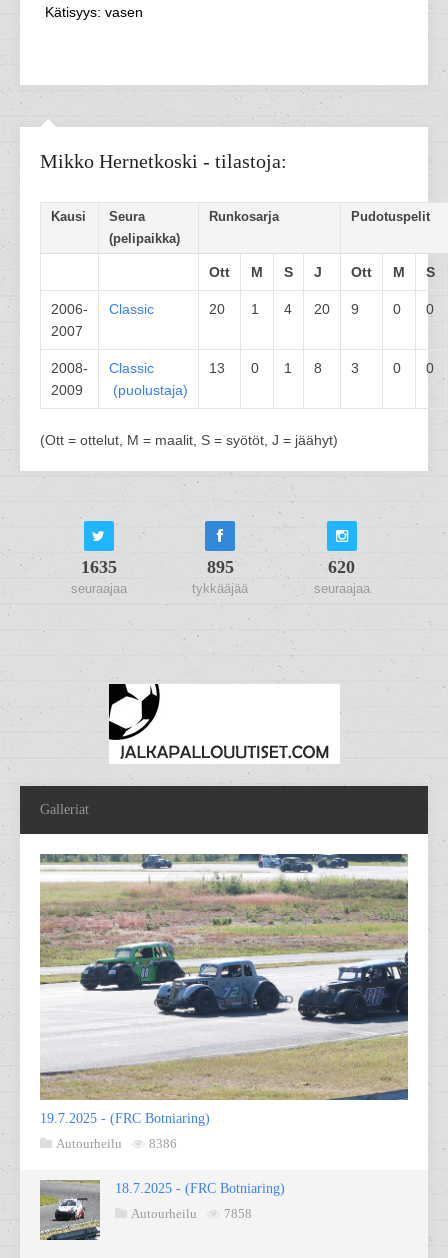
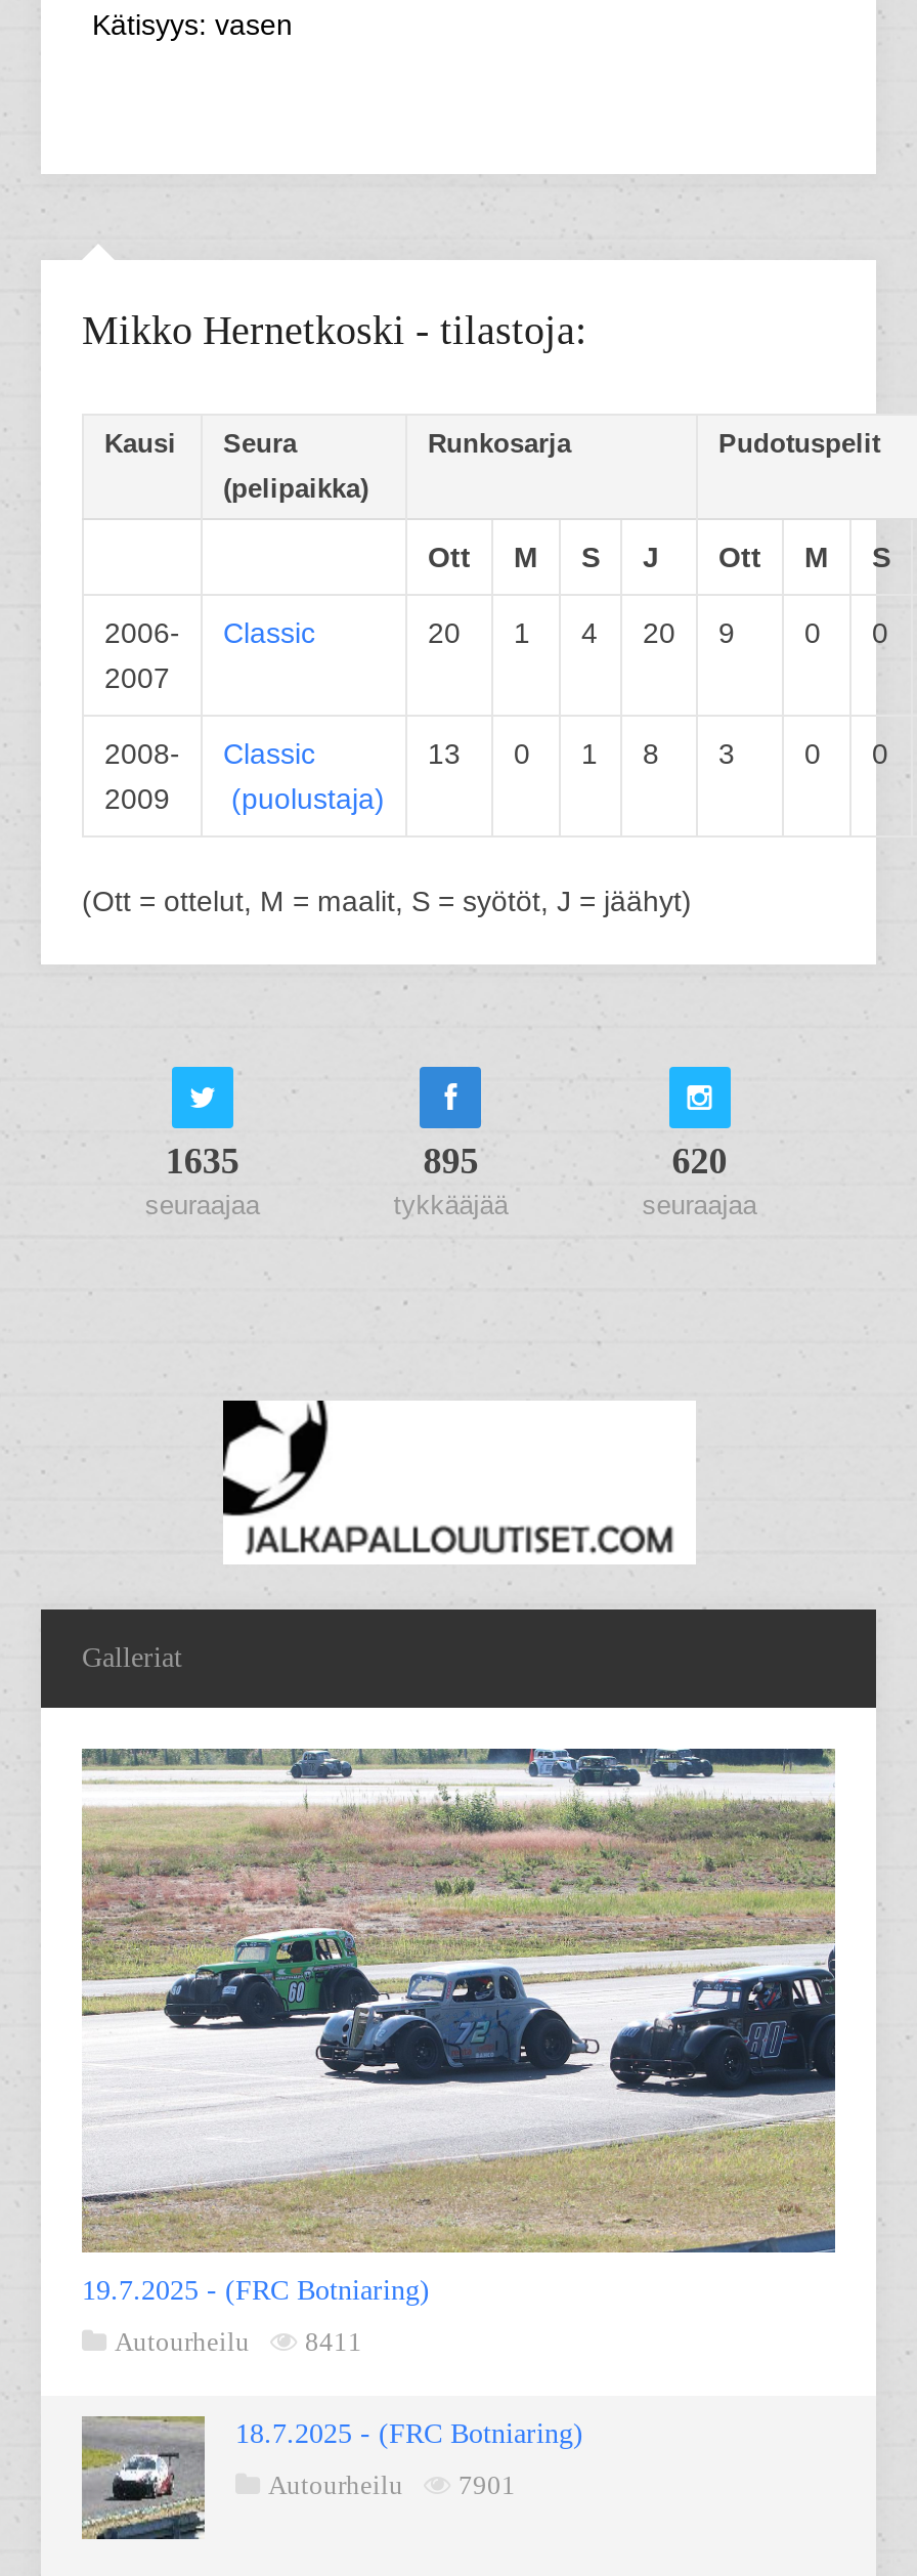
- Autourheilu 8386
+ Autourheilu 8411

- Autourheilu 7858
+ Autourheilu 7901
